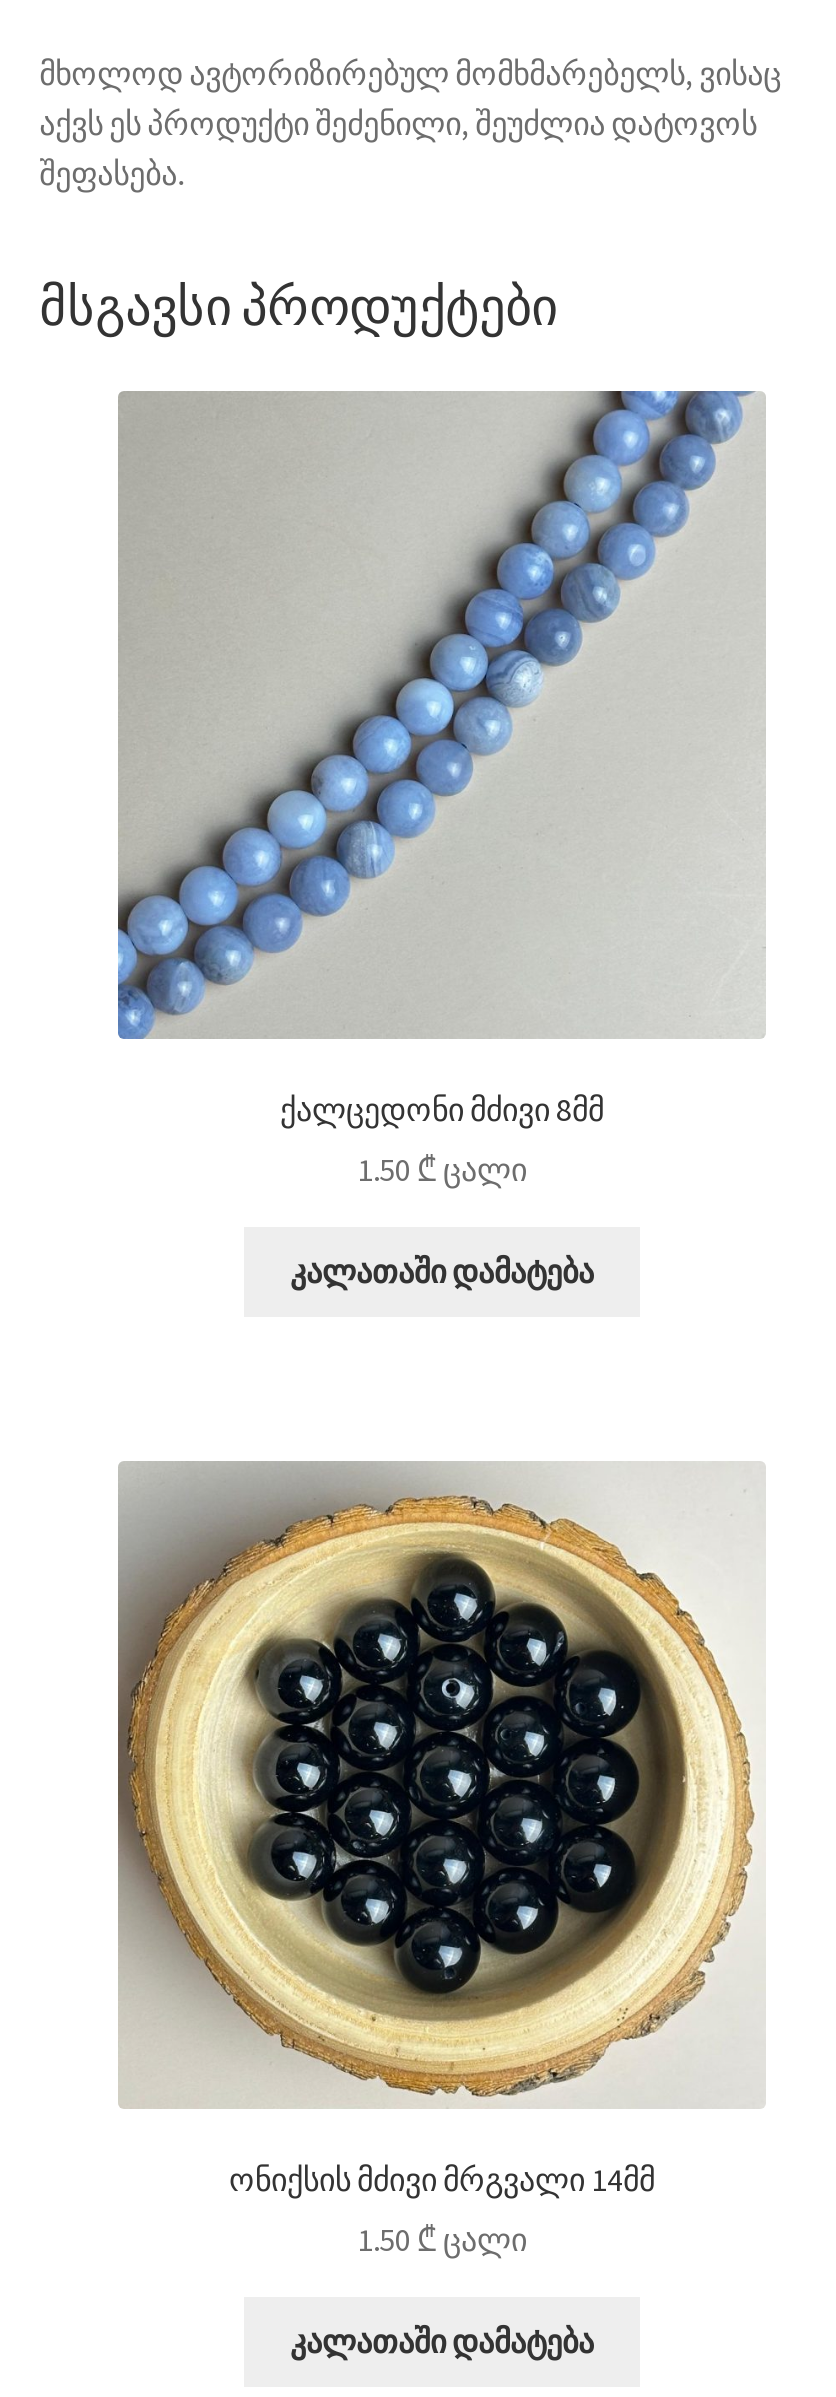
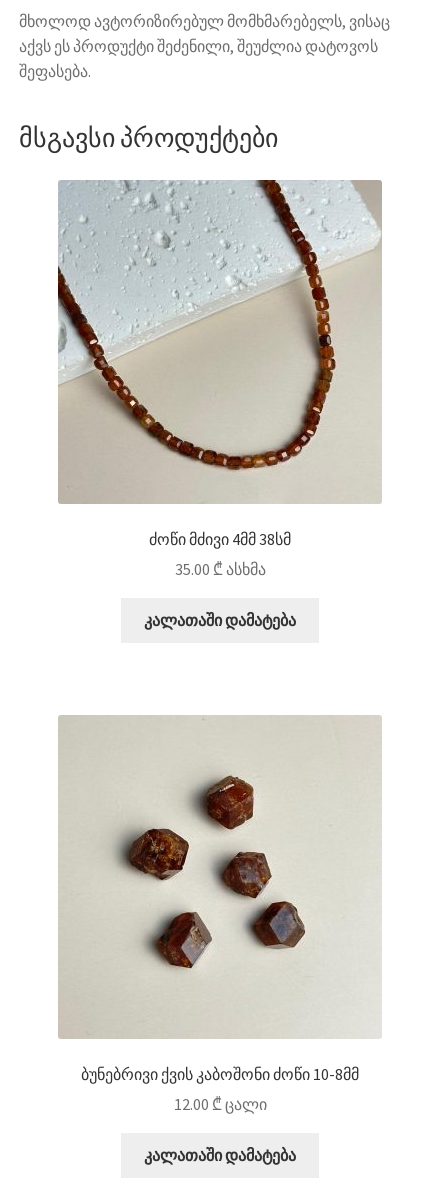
- [image]
- ქალცედონი მძივი 8მმ
+ [image]
+ ძოწი მძივი 4მმ 38სმ

- 1.50 ₾ ცალი
+ 35.00 ₾ ასხმა

- [image]
- ონიქსის მძივი მრგვალი 14მმ
+ [image]
+ ბუნებრივი ქვის კაბოშონი ძოწი 10-8მმ

- 1.50 ₾ ცალი
+ 12.00 ₾ ცალი
